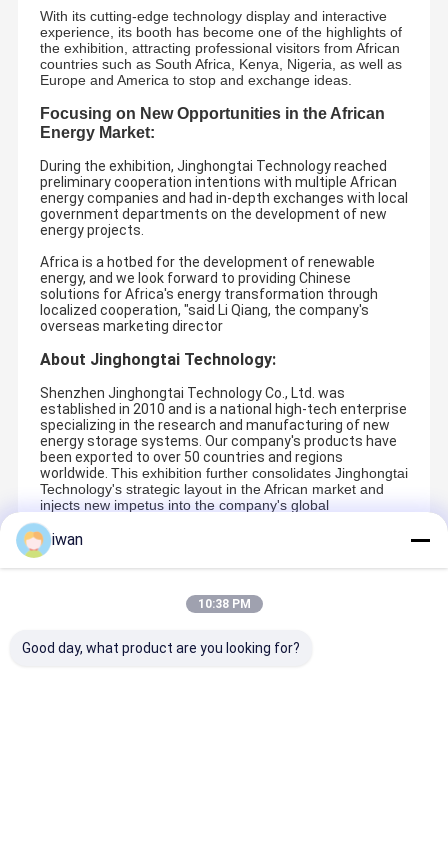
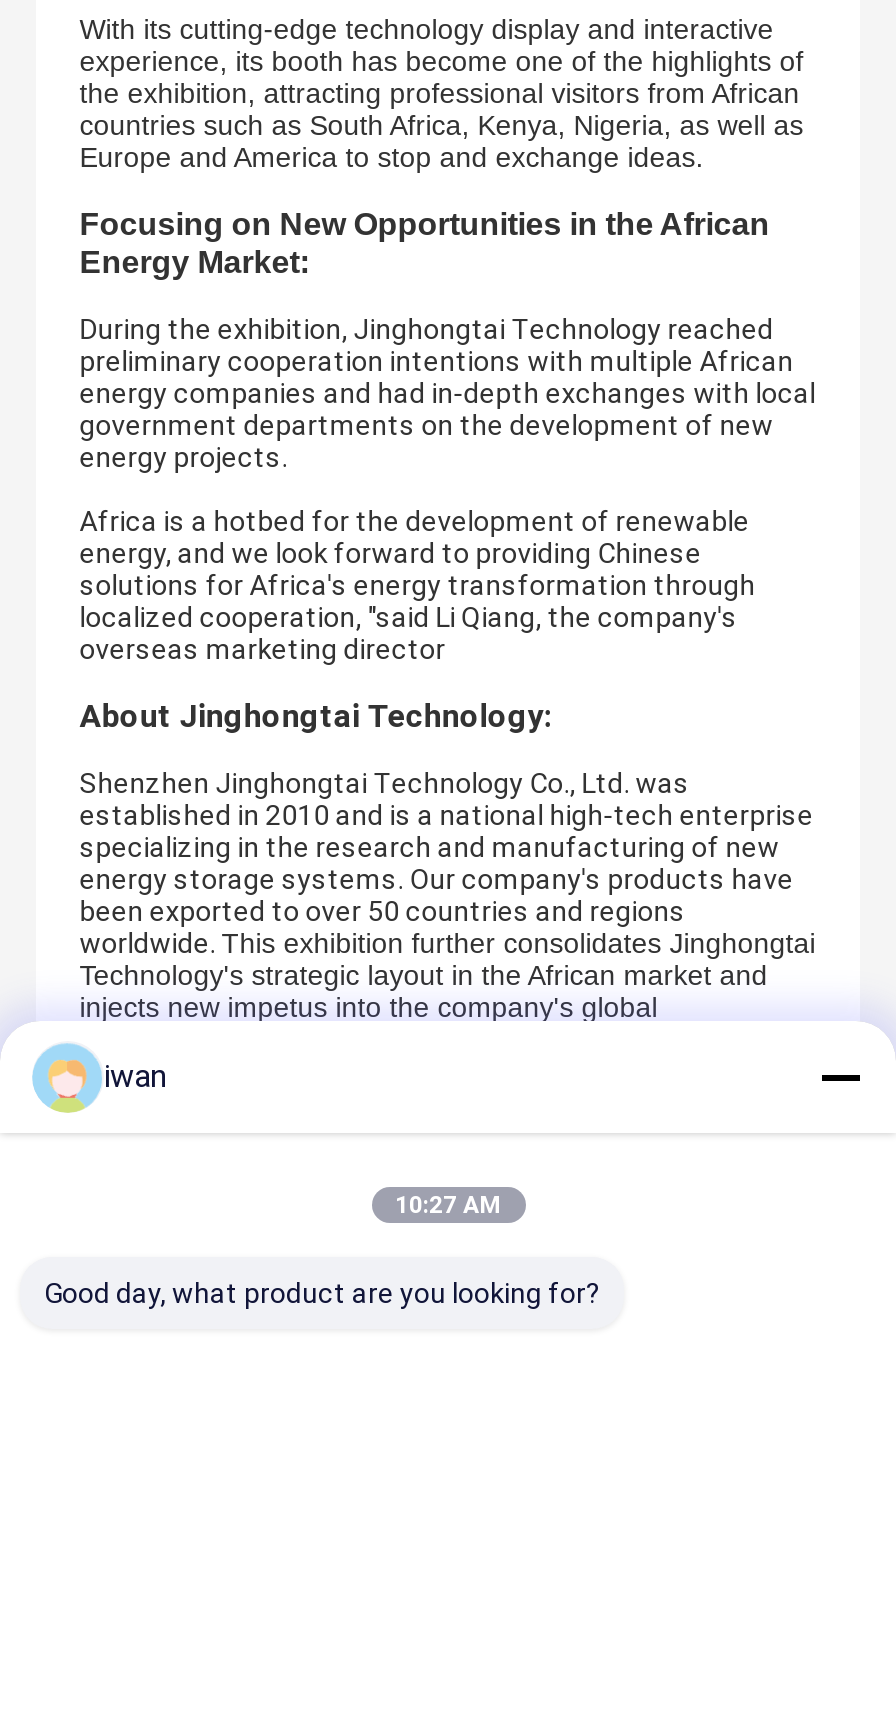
- 10:38 PM
+ 10:27 AM
